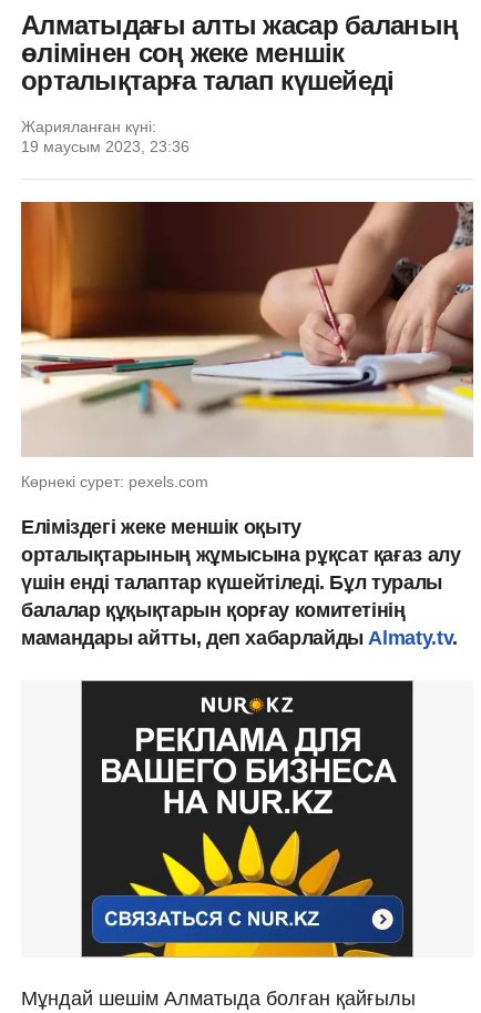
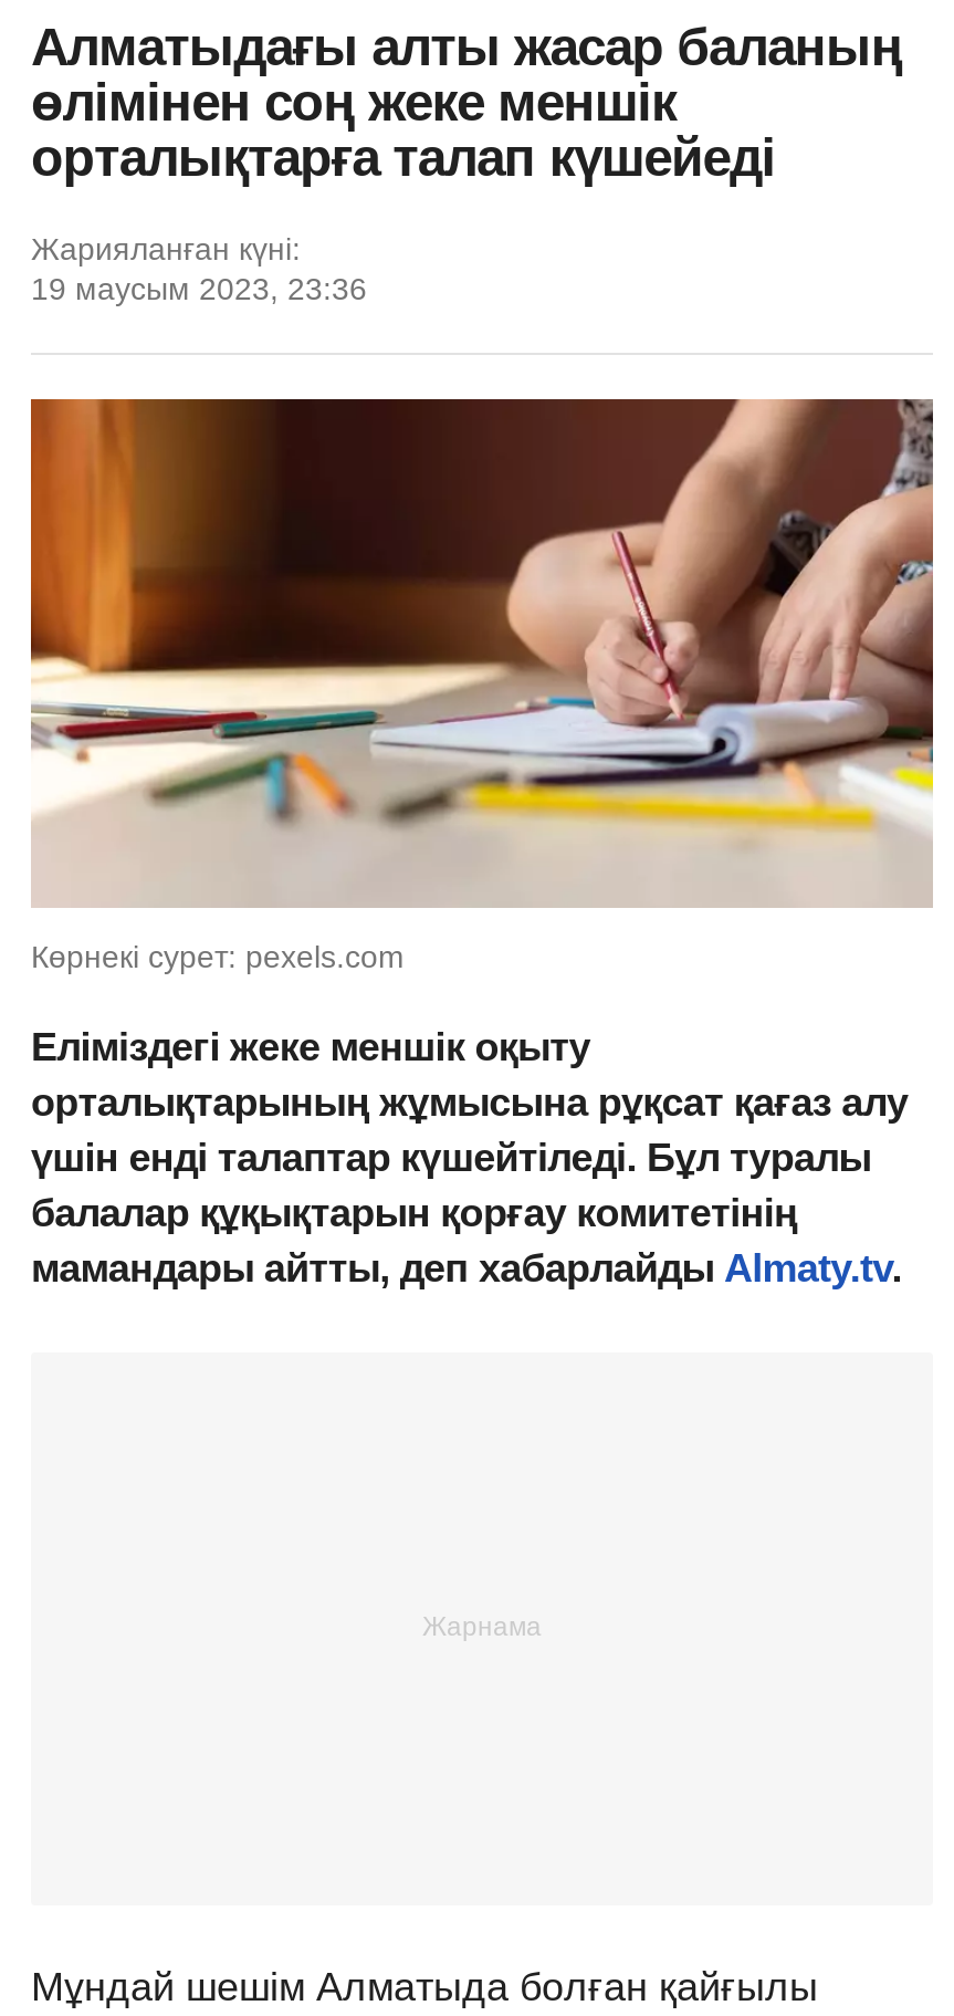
- [image]
